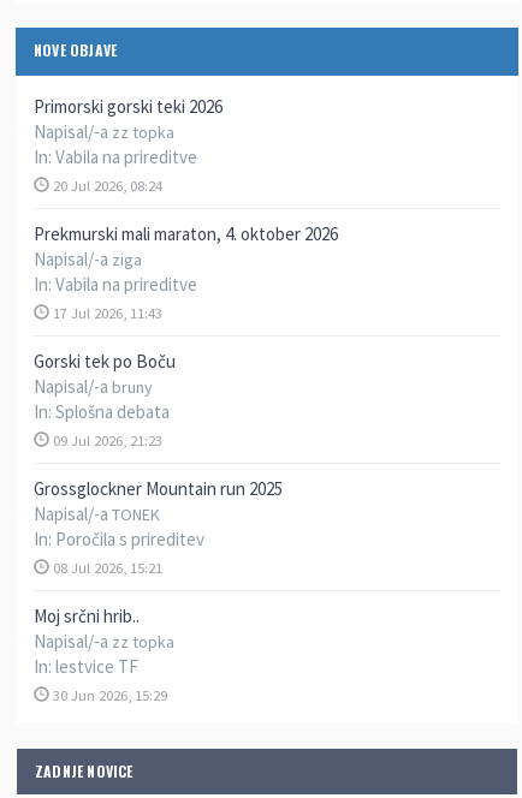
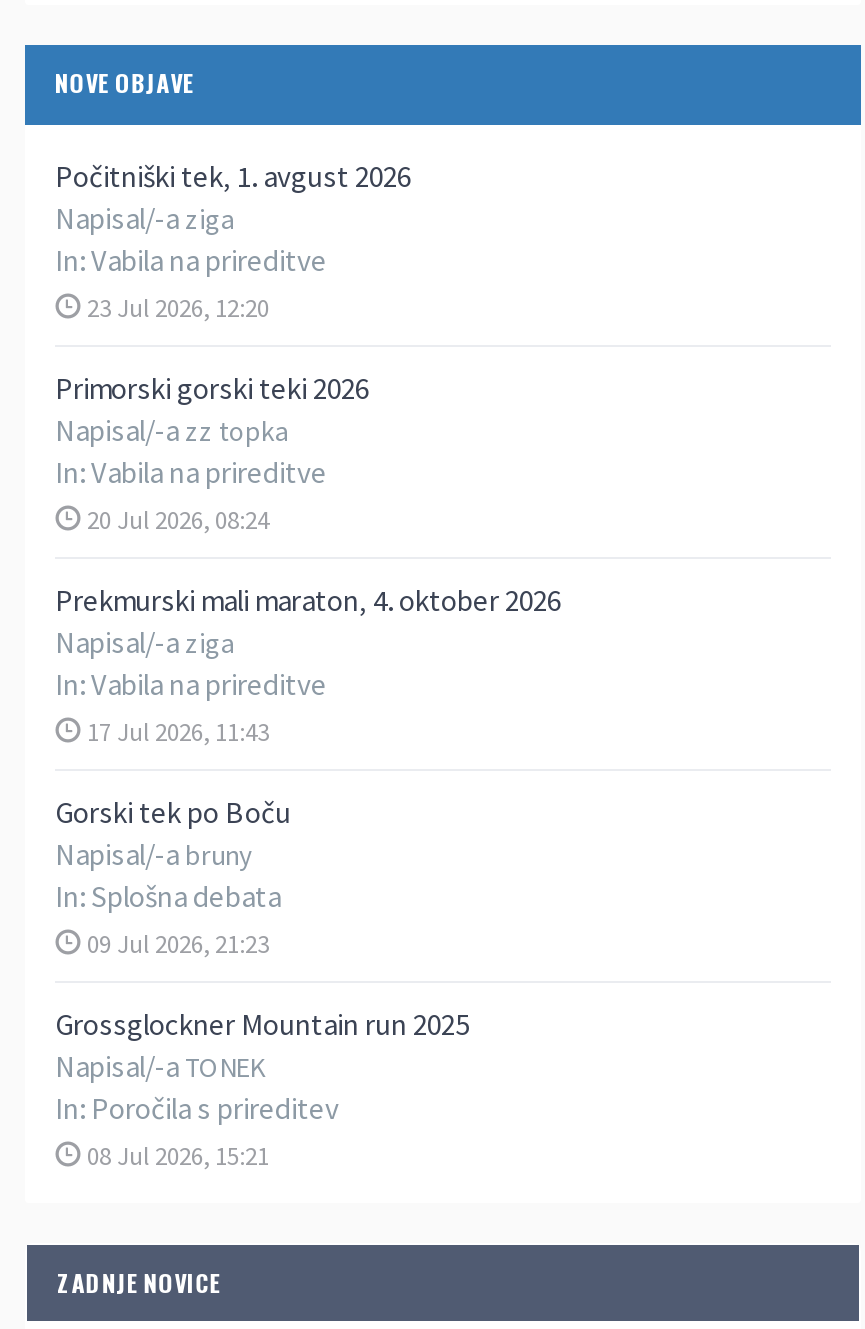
+ Počitniški tek, 1. avgust 2026
+ Napisal/-a ziga
+ In:Vabila na prireditve
+ 23 Jul 2026, 12:20

moved down: Primorski gorski teki 2026 | Napisal/-a zz topka | In:Vabila na prireditve | ... | In: Poročila s prireditev | 08 Jul 2026, 15:21

- Moj srčni hrib..
- Napisal/-a zz topka
- In: lestvice TF
- 30 Jun 2026, 15:29
